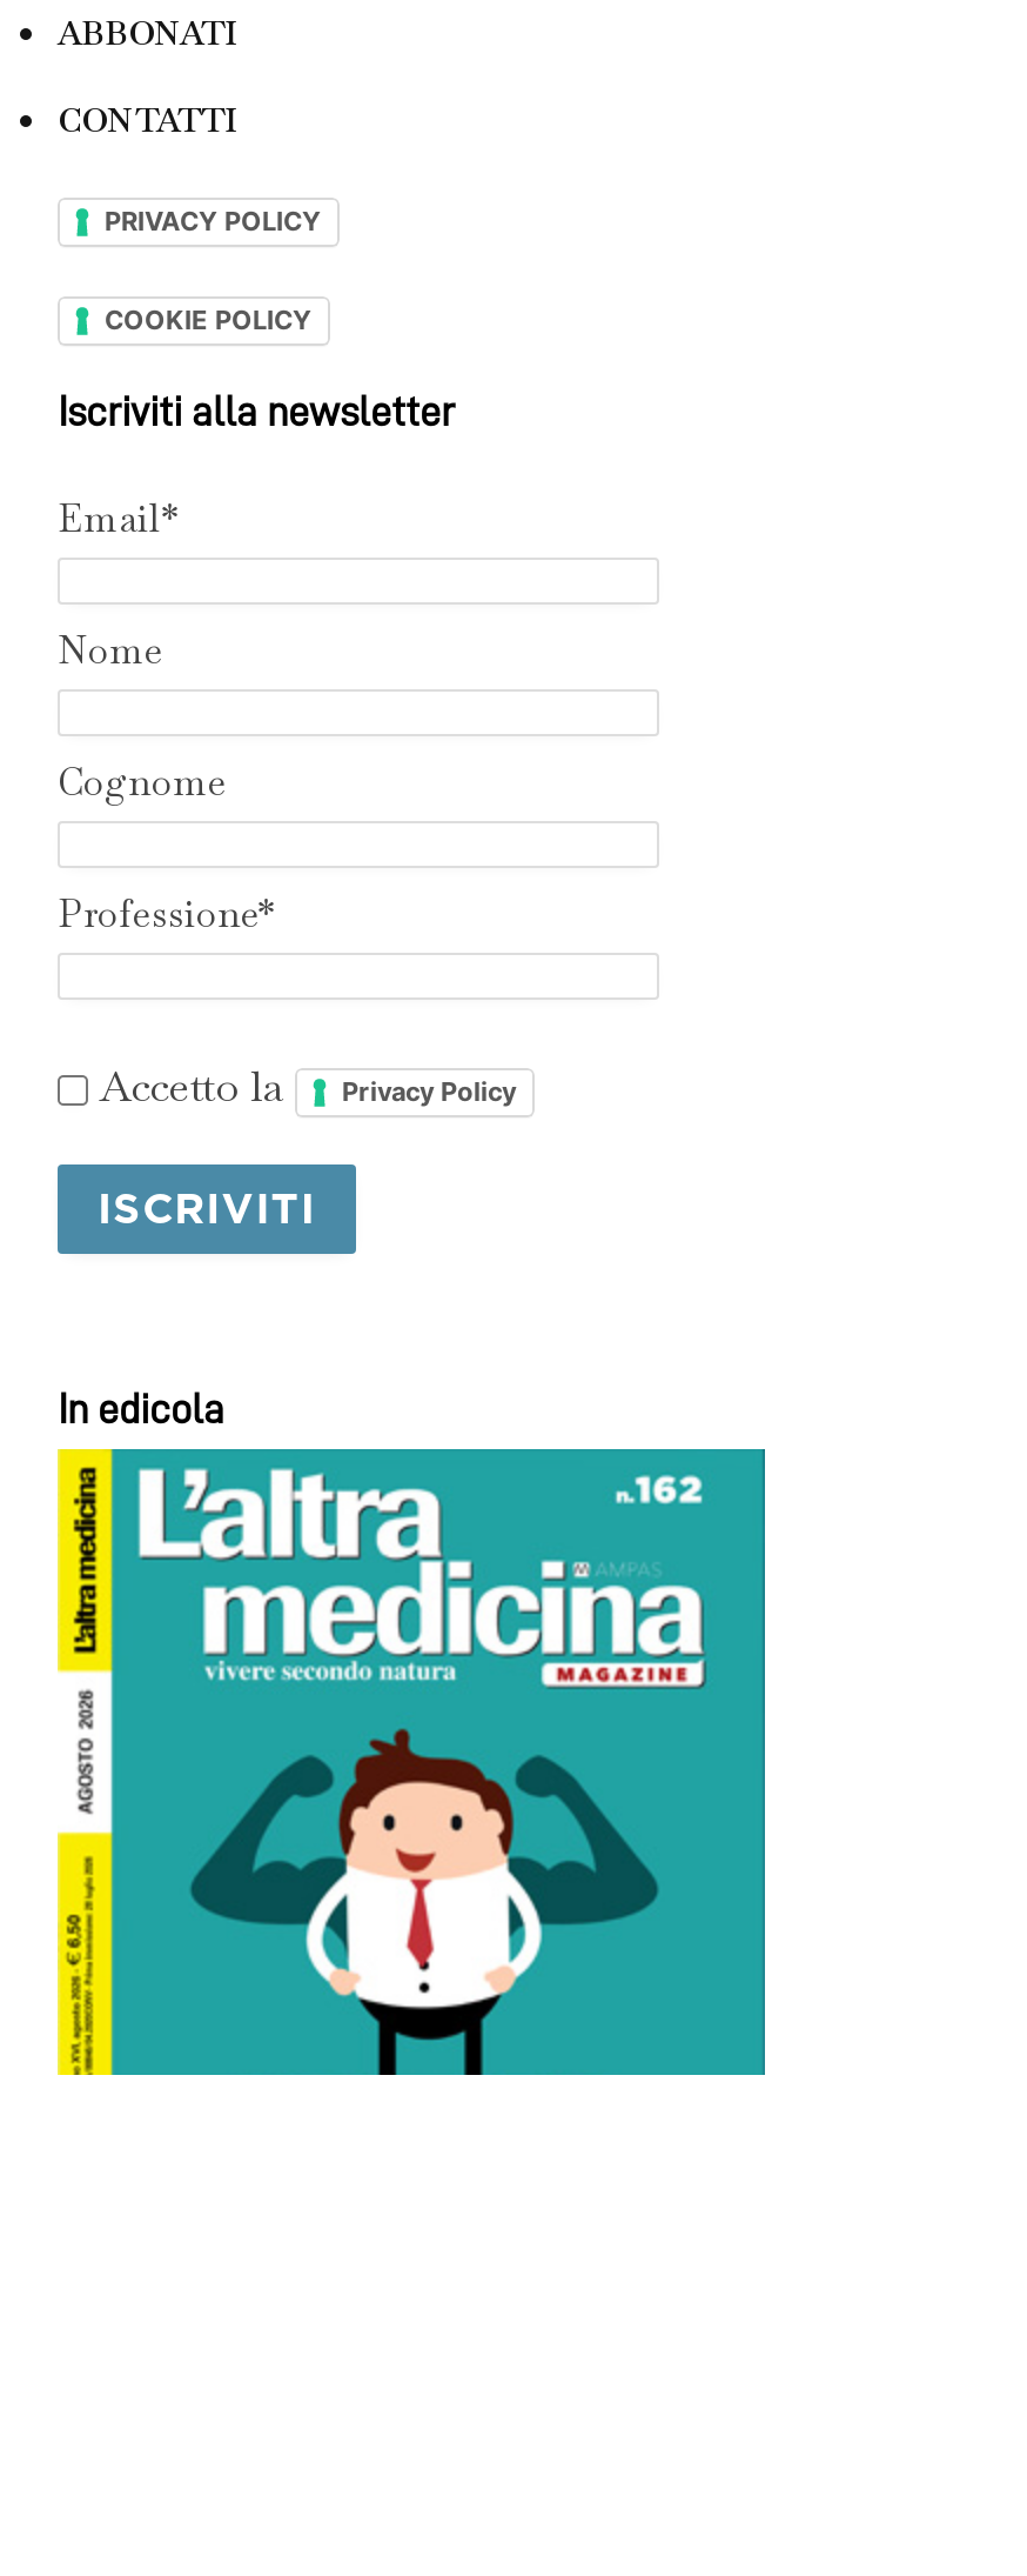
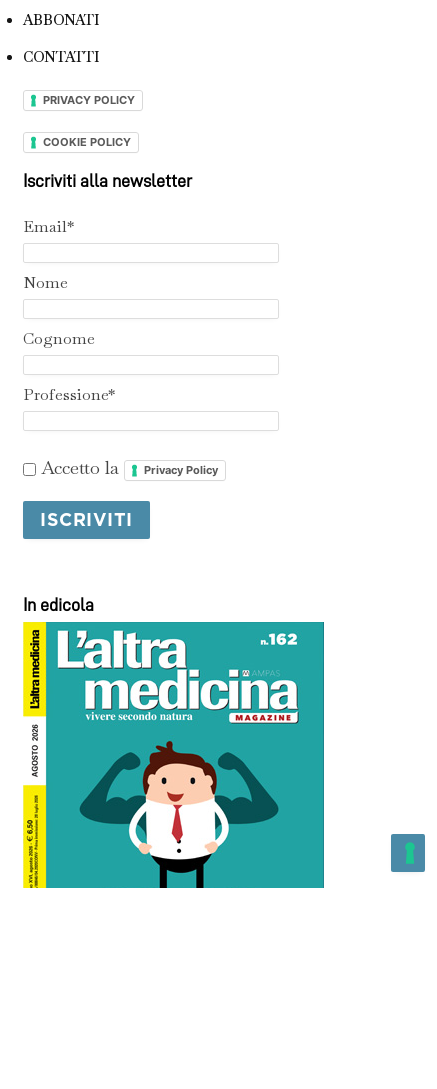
+ [image]
